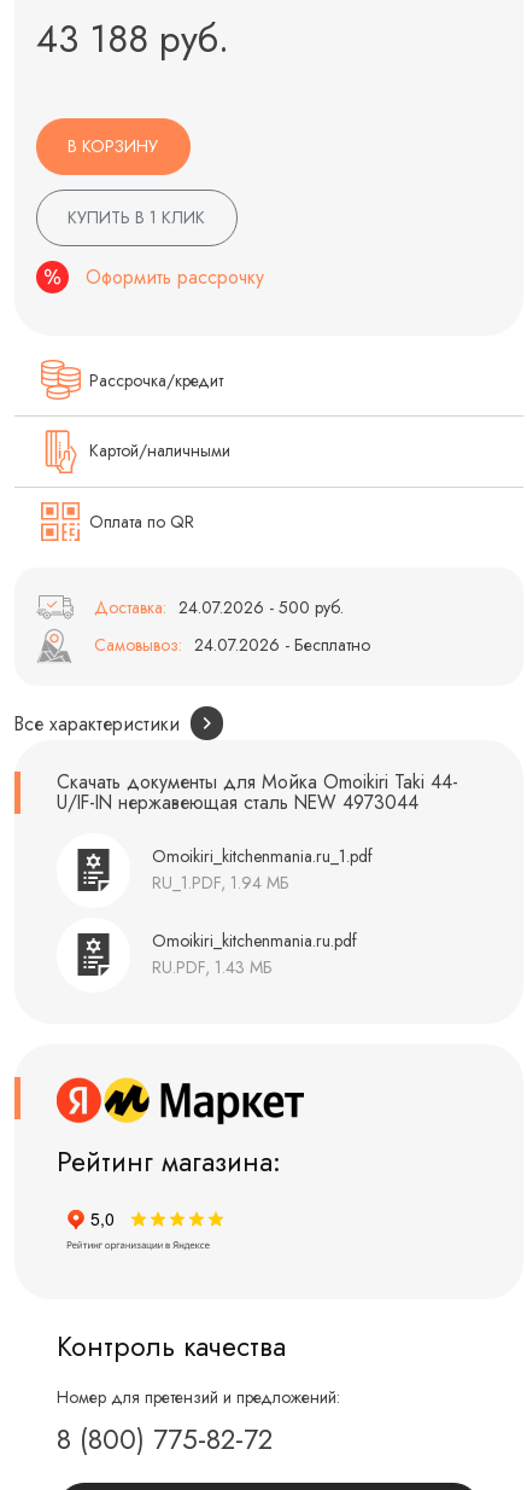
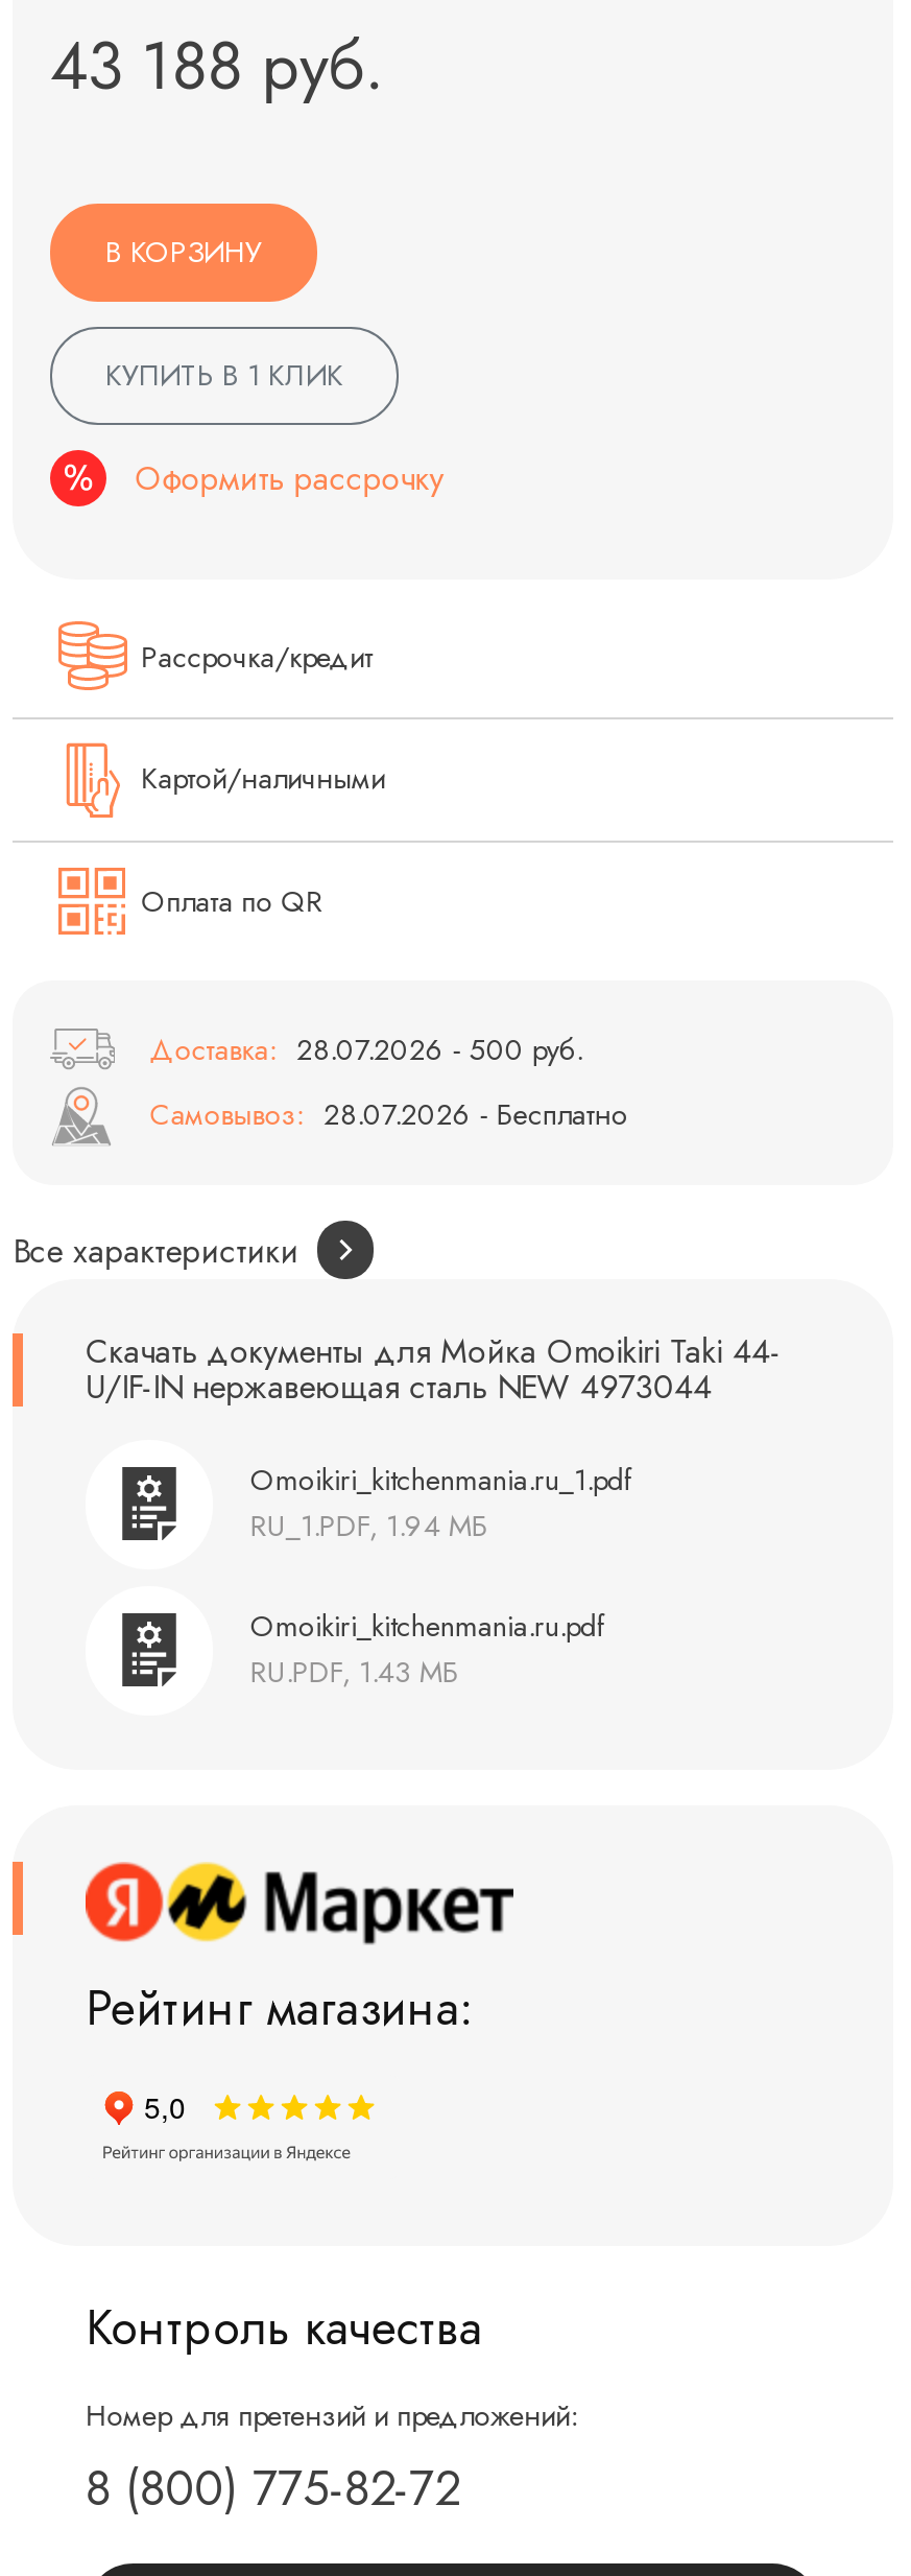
- Доставка: 24.07.2026 - 500 руб.
+ Доставка: 28.07.2026 - 500 руб.

- Самовывоз: 24.07.2026 - Бесплатно
+ Самовывоз: 28.07.2026 - Бесплатно
